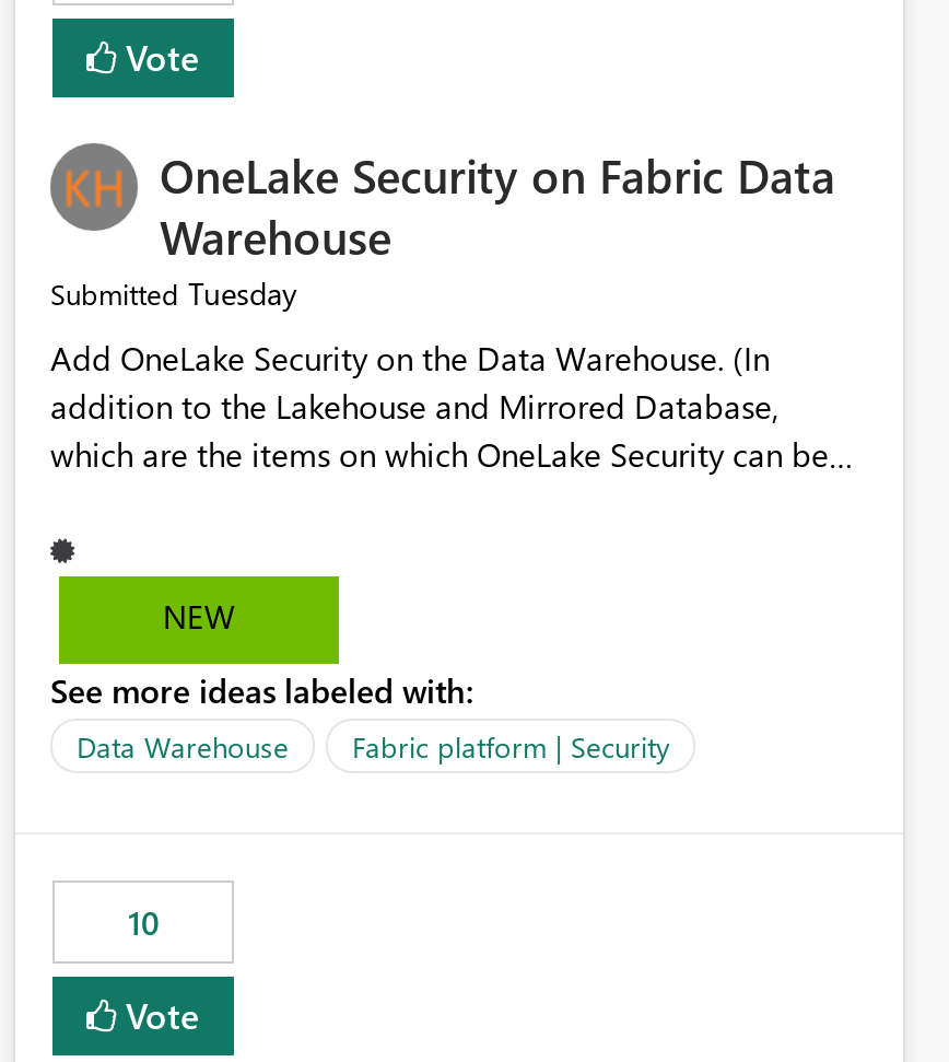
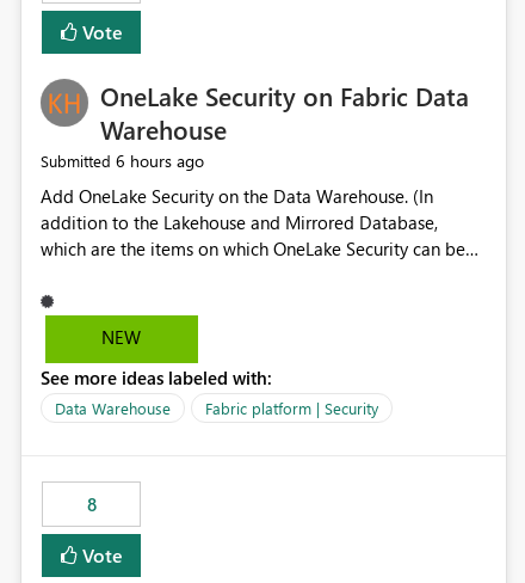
- Submitted Tuesday
+ Submitted 6 hours ago

- 10
+ 8
